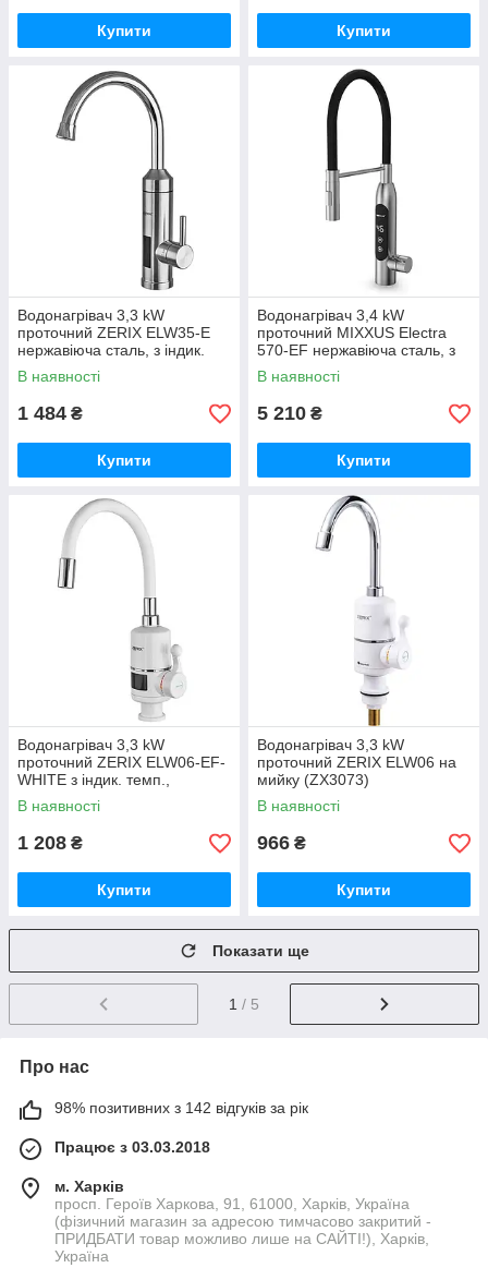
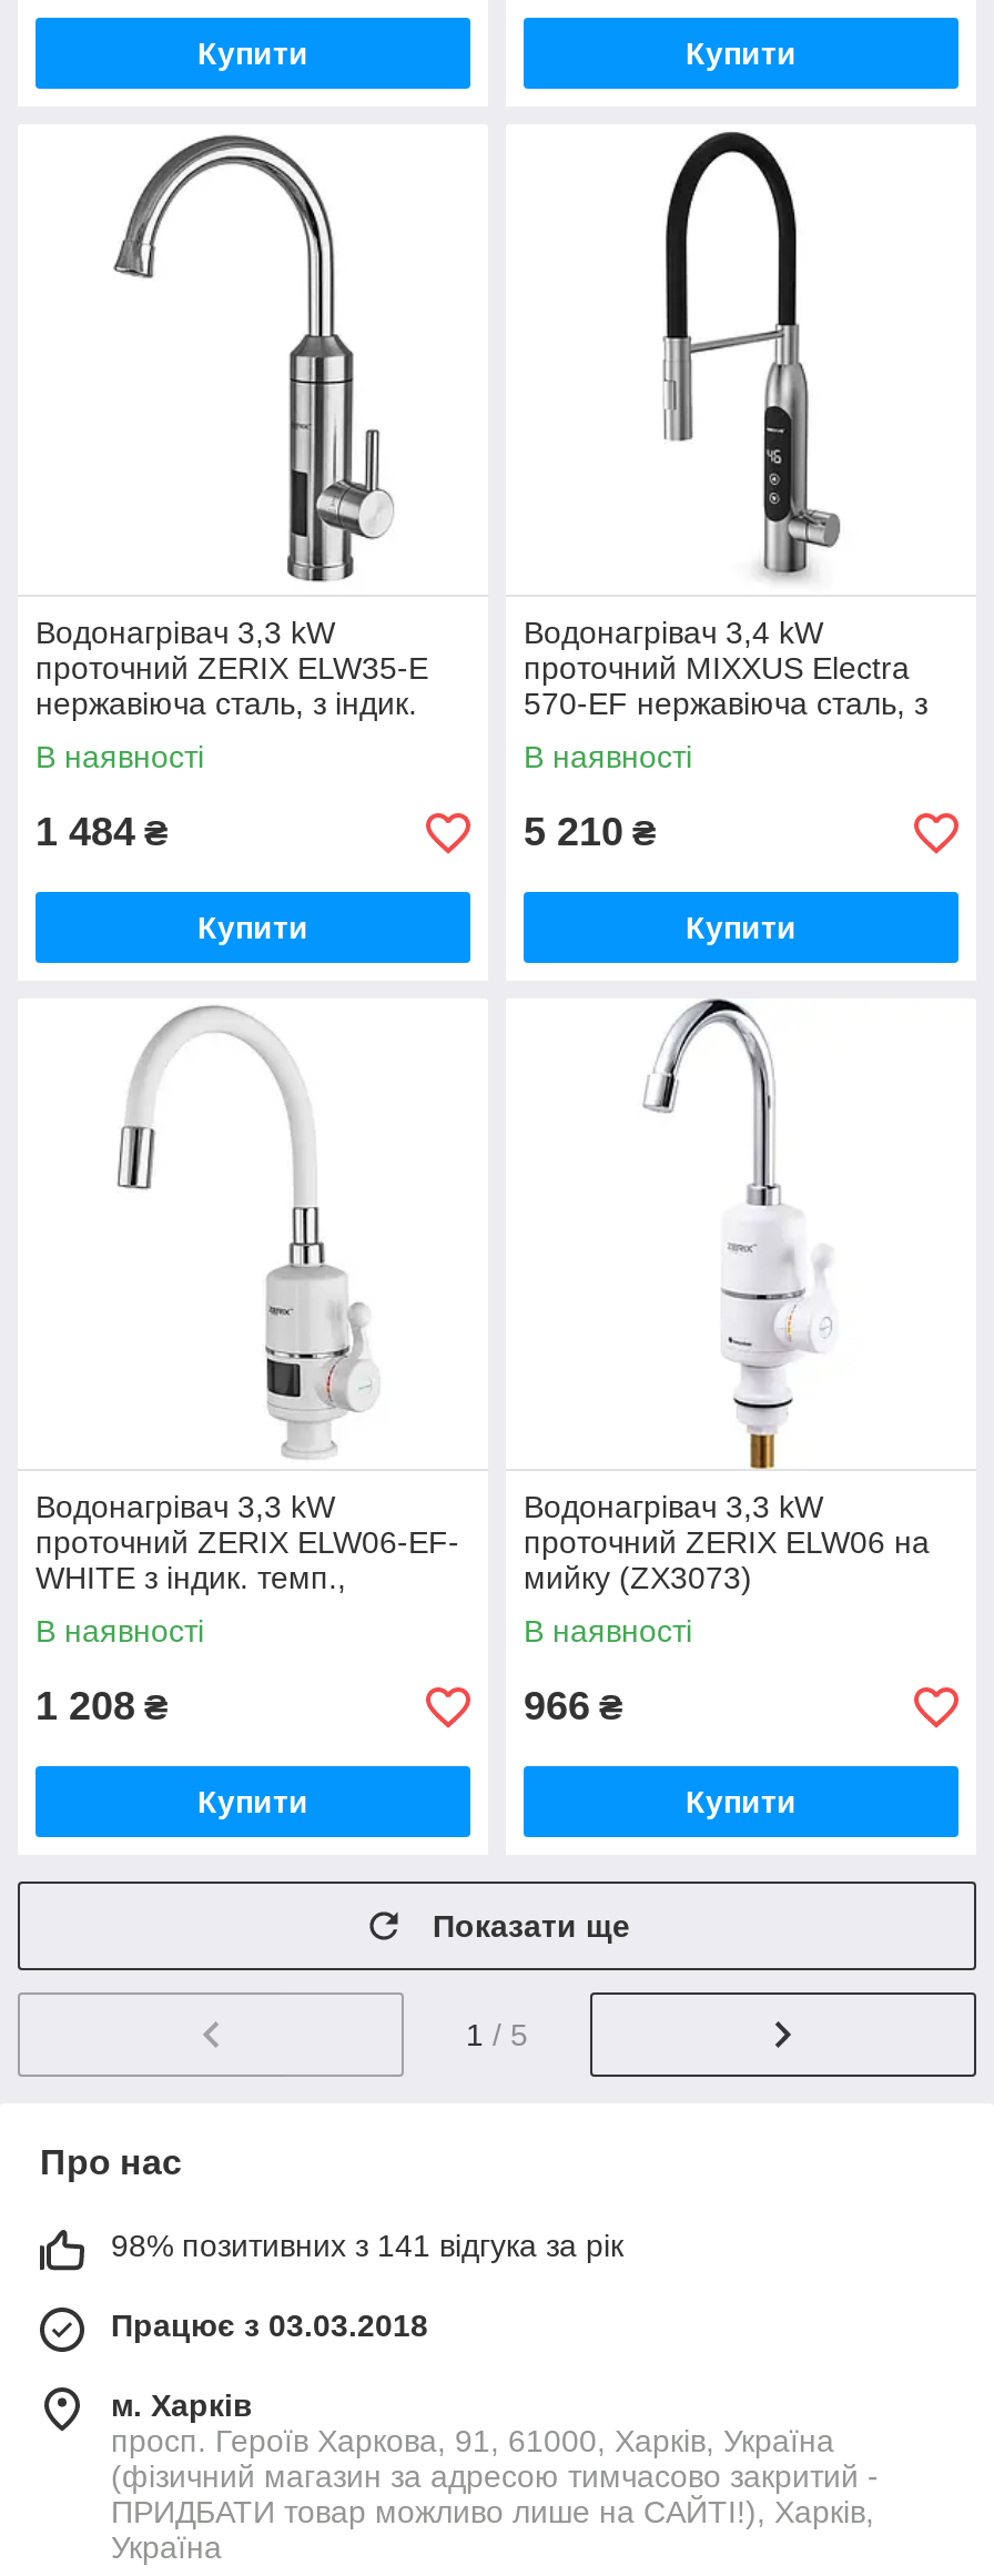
- 98% позитивних з 142 відгуків за рік
+ 98% позитивних з 141 відгука за рік
